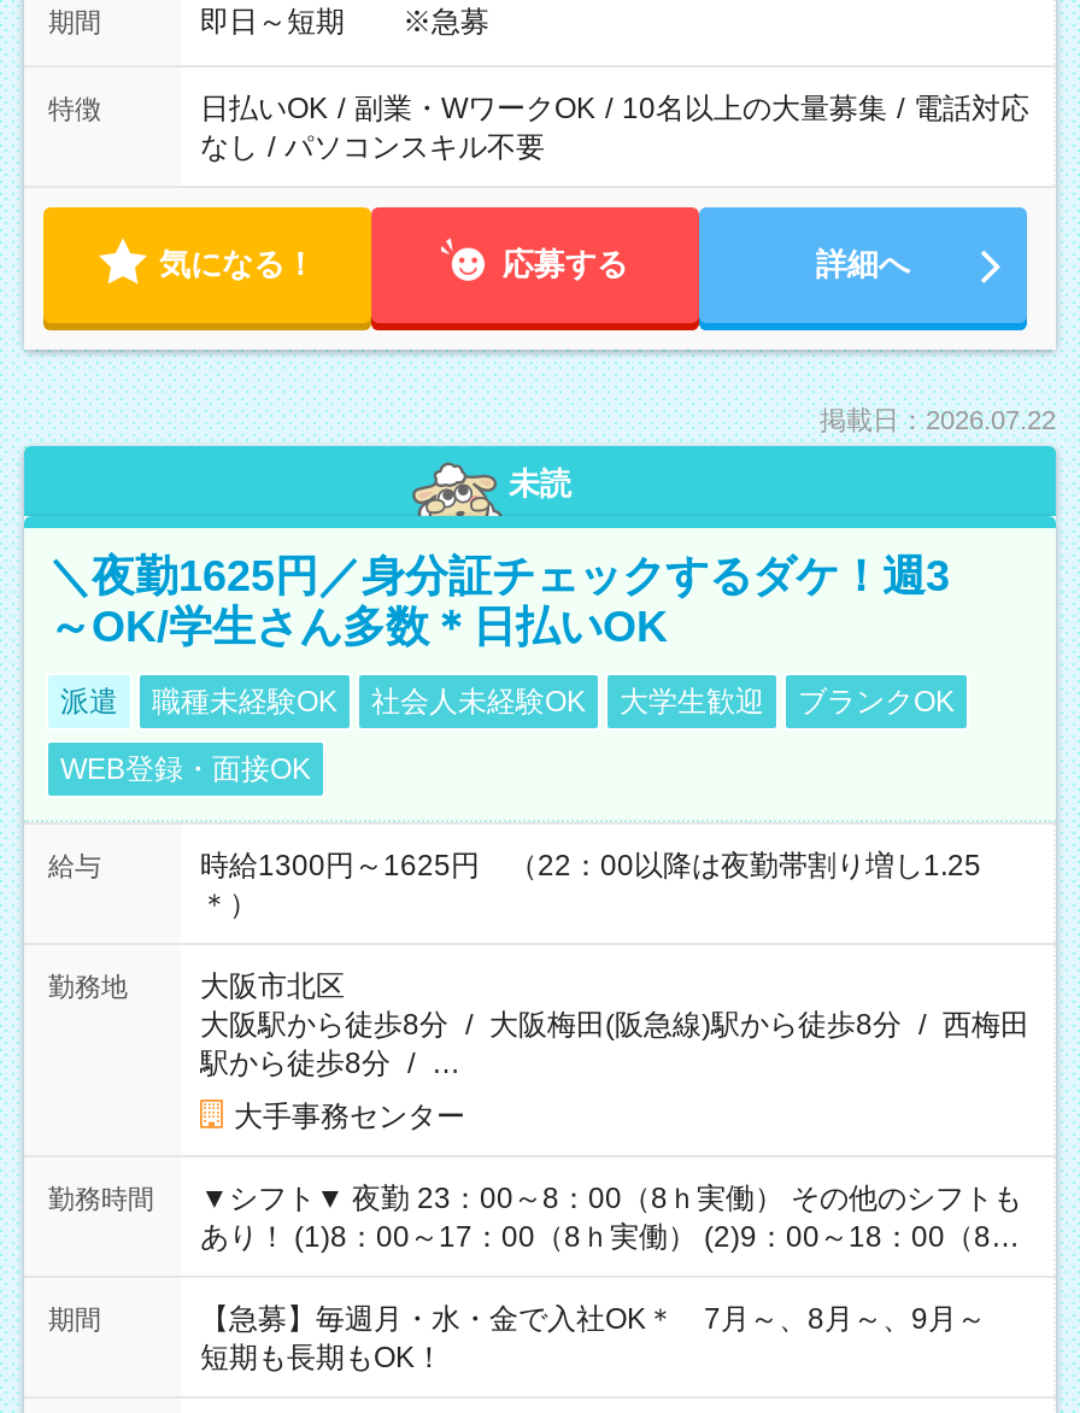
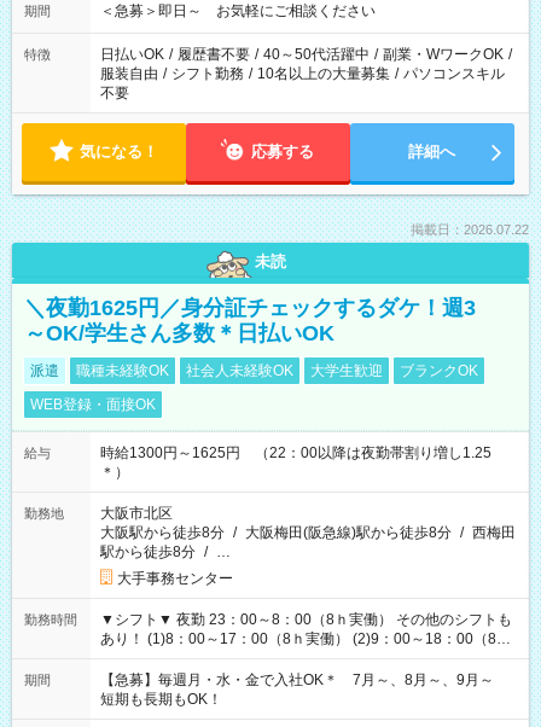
- 即日～短期 ※急募
+ ＜急募＞即日～ お気軽にご相談ください

- 日払いOK / 副業・WワークOK / 10名以上の大量募集 / 電話対応
- なし / パソコンスキル不要
+ 日払いOK / 履歴書不要 / 40～50代活躍中 / 副業・WワークOK /
+ 服装自由 / シフト勤務 / 10名以上の大量募集 / パソコンスキル
+ 不要
